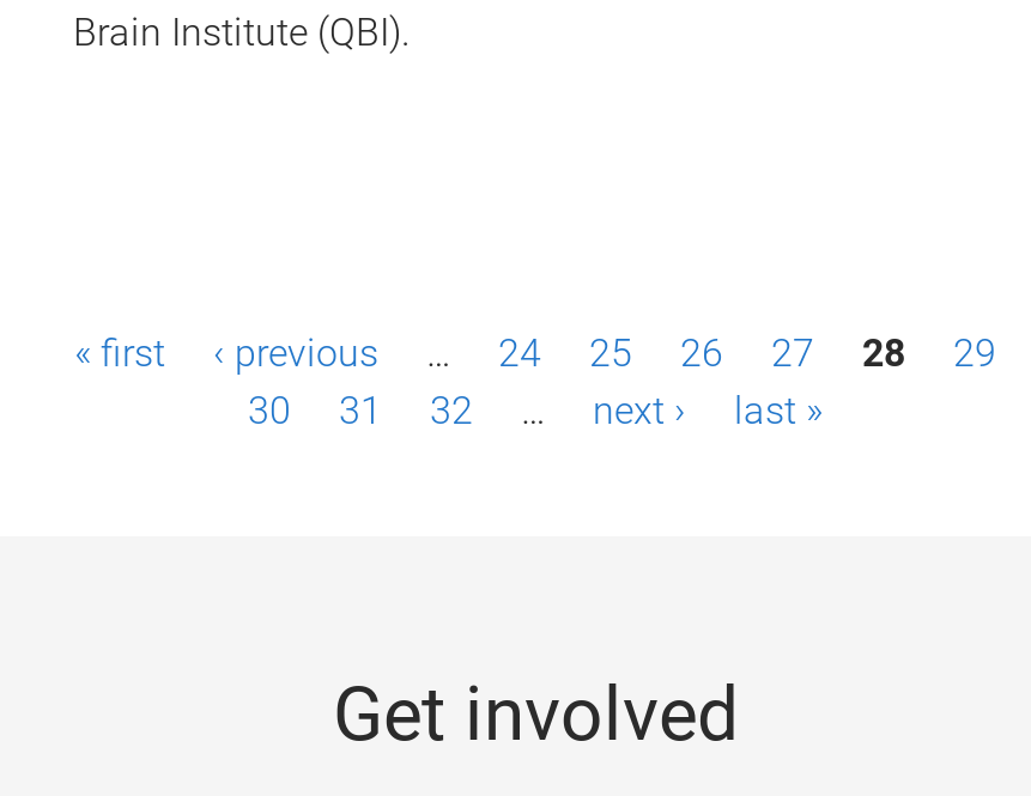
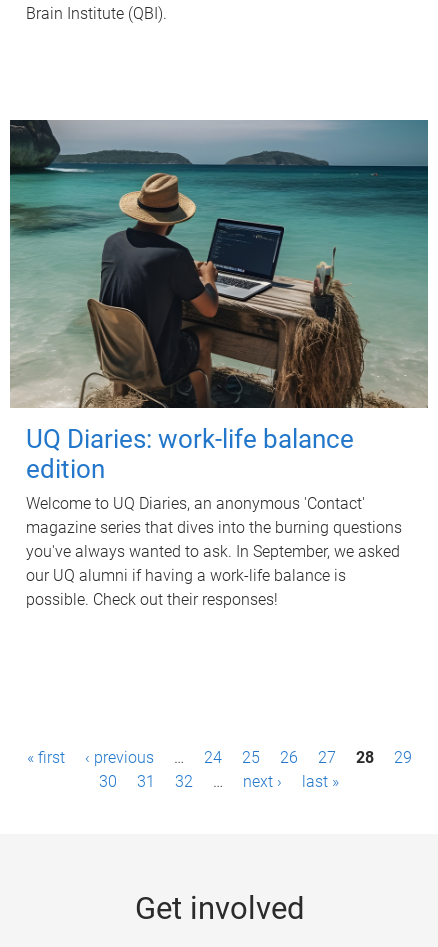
+ [image]
+ UQ Diaries: work-life balance
+ edition
+ Welcome to UQ Diaries, an anonymous 'Contact'
+ magazine series that dives into the burning questions
+ you've always wanted to ask. In September, we asked
+ our UQ alumni if having a work-life balance is
+ possible. Check out their responses!
